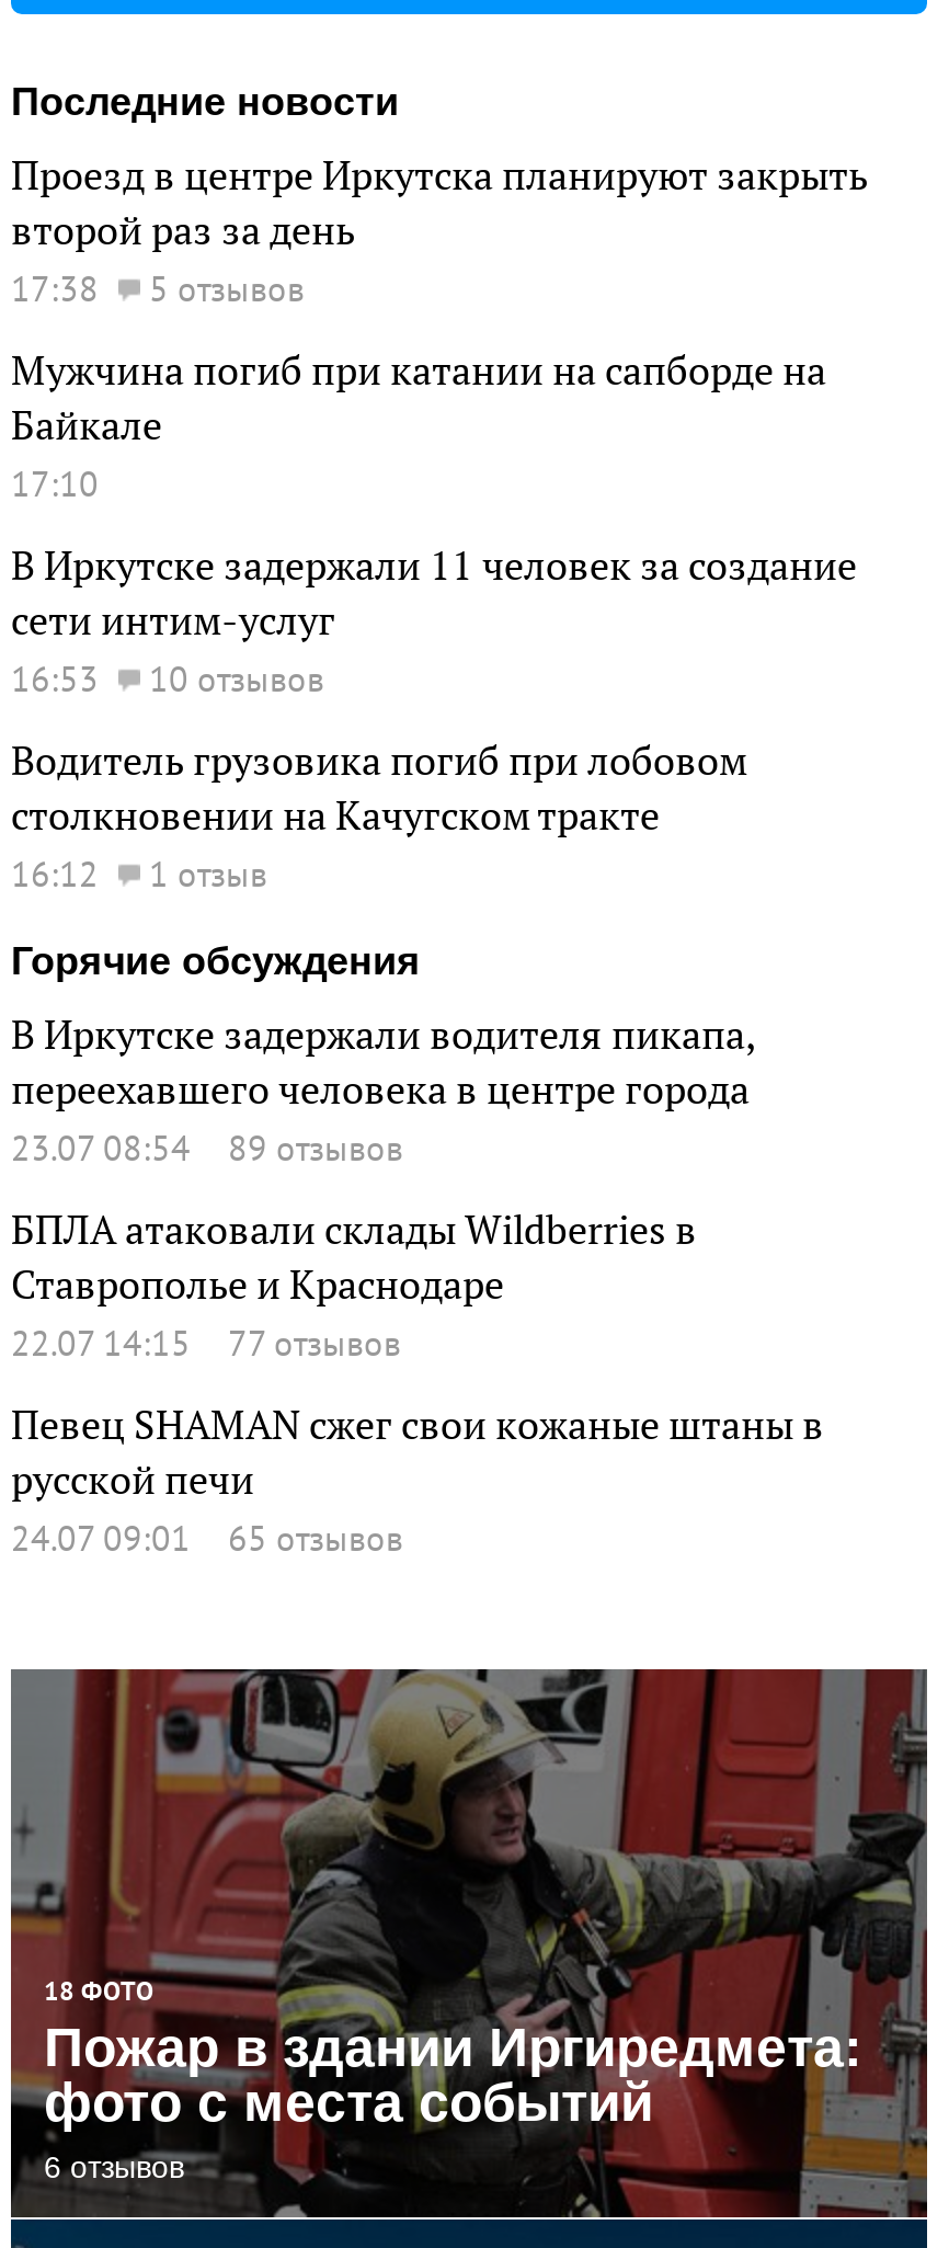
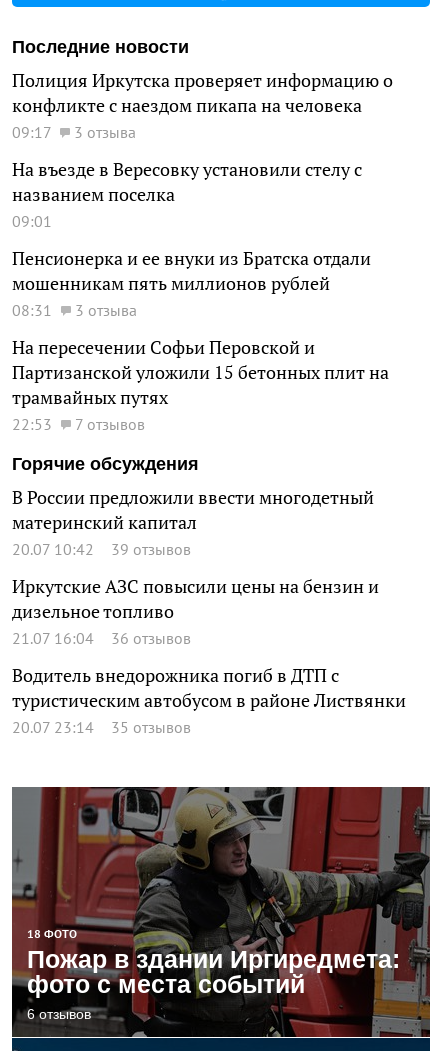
- Проезд в центре Иркутска планируют закрыть
- второй раз за день
- 17:38
- 5 отзывов
+ Полиция Иркутска проверяет информацию о
+ конфликте с наездом пикапа на человека
+ 09:17
+ 3 отзыва

- Мужчина погиб при катании на сапборде на
- Байкале
- 17:10
+ На въезде в Вересовку установили стелу с
+ названием поселка
+ 09:01

- В Иркутске задержали 11 человек за создание
- сети интим-услуг
- 16:53
- 10 отзывов
+ Пенсионерка и ее внуки из Братска отдали
+ мошенникам пять миллионов рублей
+ 08:31
+ 3 отзыва

- Водитель грузовика погиб при лобовом
- столкновении на Качугском тракте
- 16:12
- 1 отзыв
+ На пересечении Софьи Перовской и
+ Партизанской уложили 15 бетонных плит на
+ трамвайных путях
+ 22:53
+ 7 отзывов

- В Иркутске задержали водителя пикапа,
- переехавшего человека в центре города
- 23.07 08:54
- 89 отзывов
+ В России предложили ввести многодетный
+ материнский капитал
+ 20.07 10:42
+ 39 отзывов

- БПЛА атаковали склады Wildberries в
- Ставрополье и Краснодаре
- 22.07 14:15
- 77 отзывов
+ Иркутские АЗС повысили цены на бензин и
+ дизельное топливо
+ 21.07 16:04
+ 36 отзывов

- Певец SHAMAN сжег свои кожаные штаны в
- русской печи
- 24.07 09:01
- 65 отзывов
+ Водитель внедорожника погиб в ДТП с
+ туристическим автобусом в районе Листвянки
+ 20.07 23:14
+ 35 отзывов
